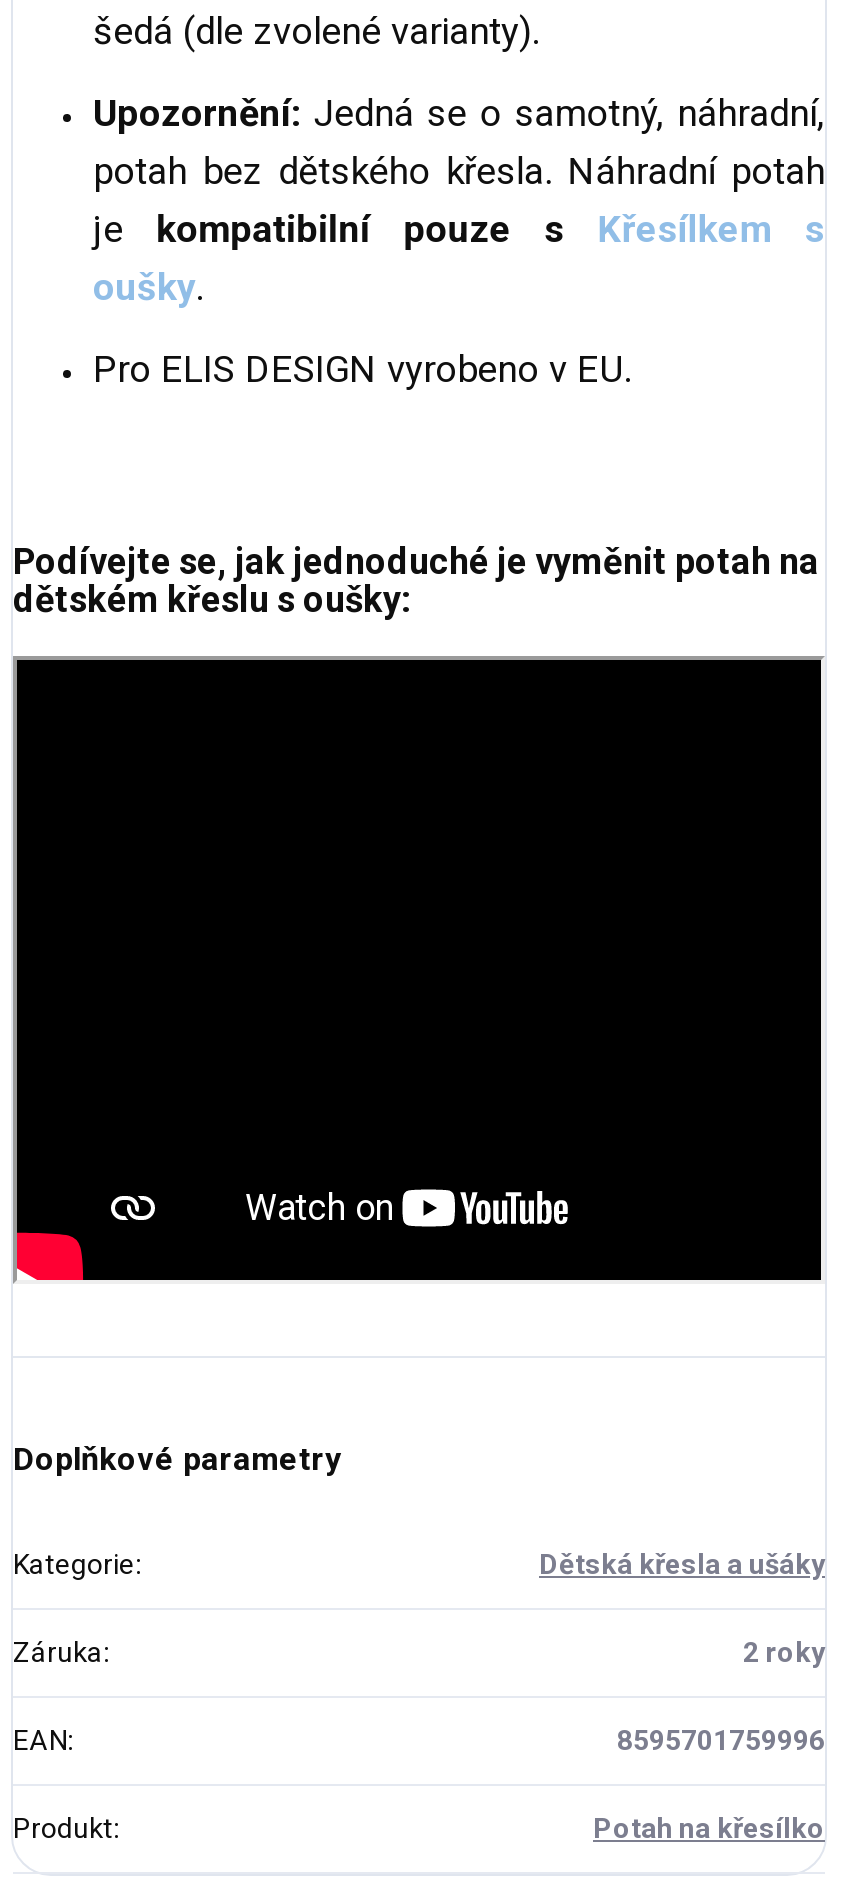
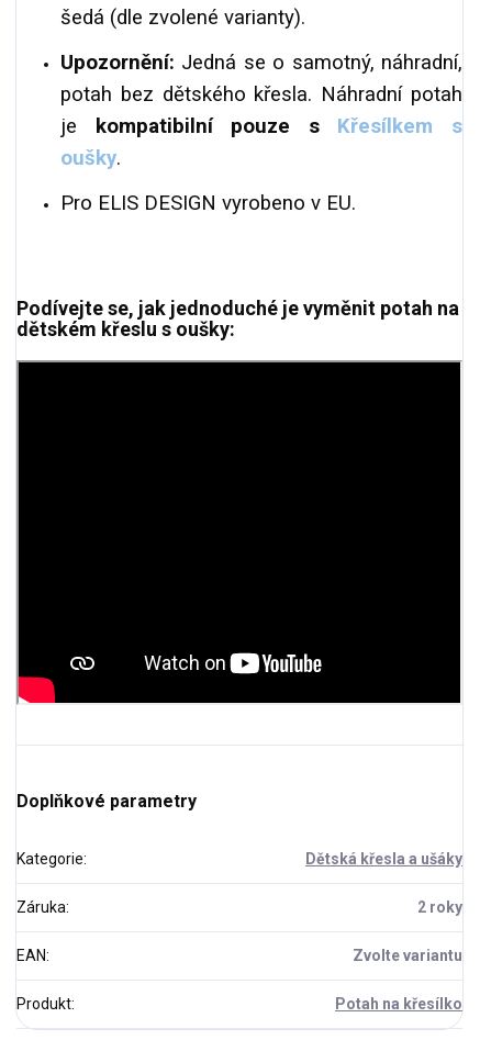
- 8595701759996
+ Zvolte variantu
